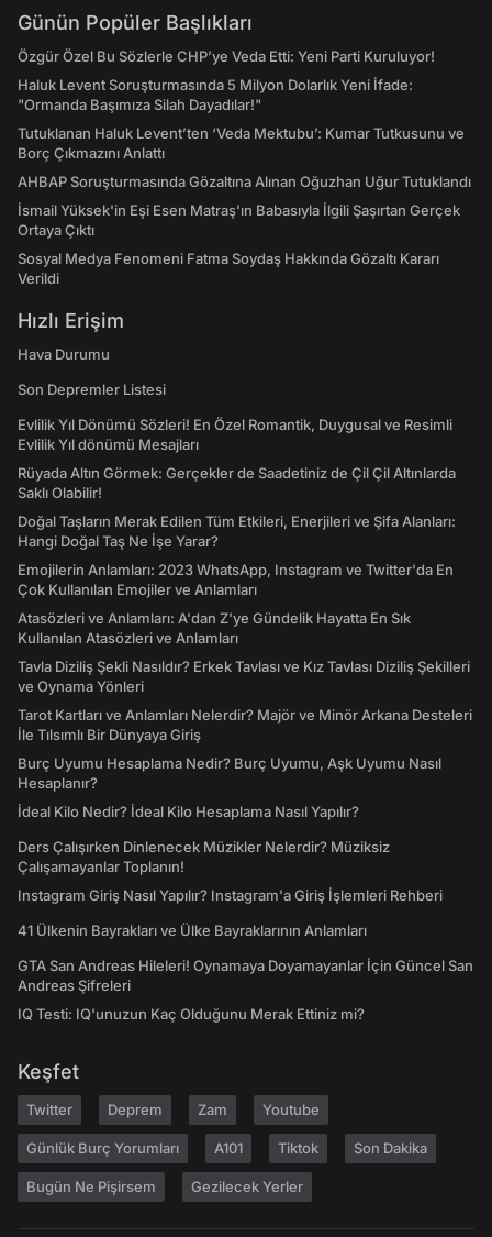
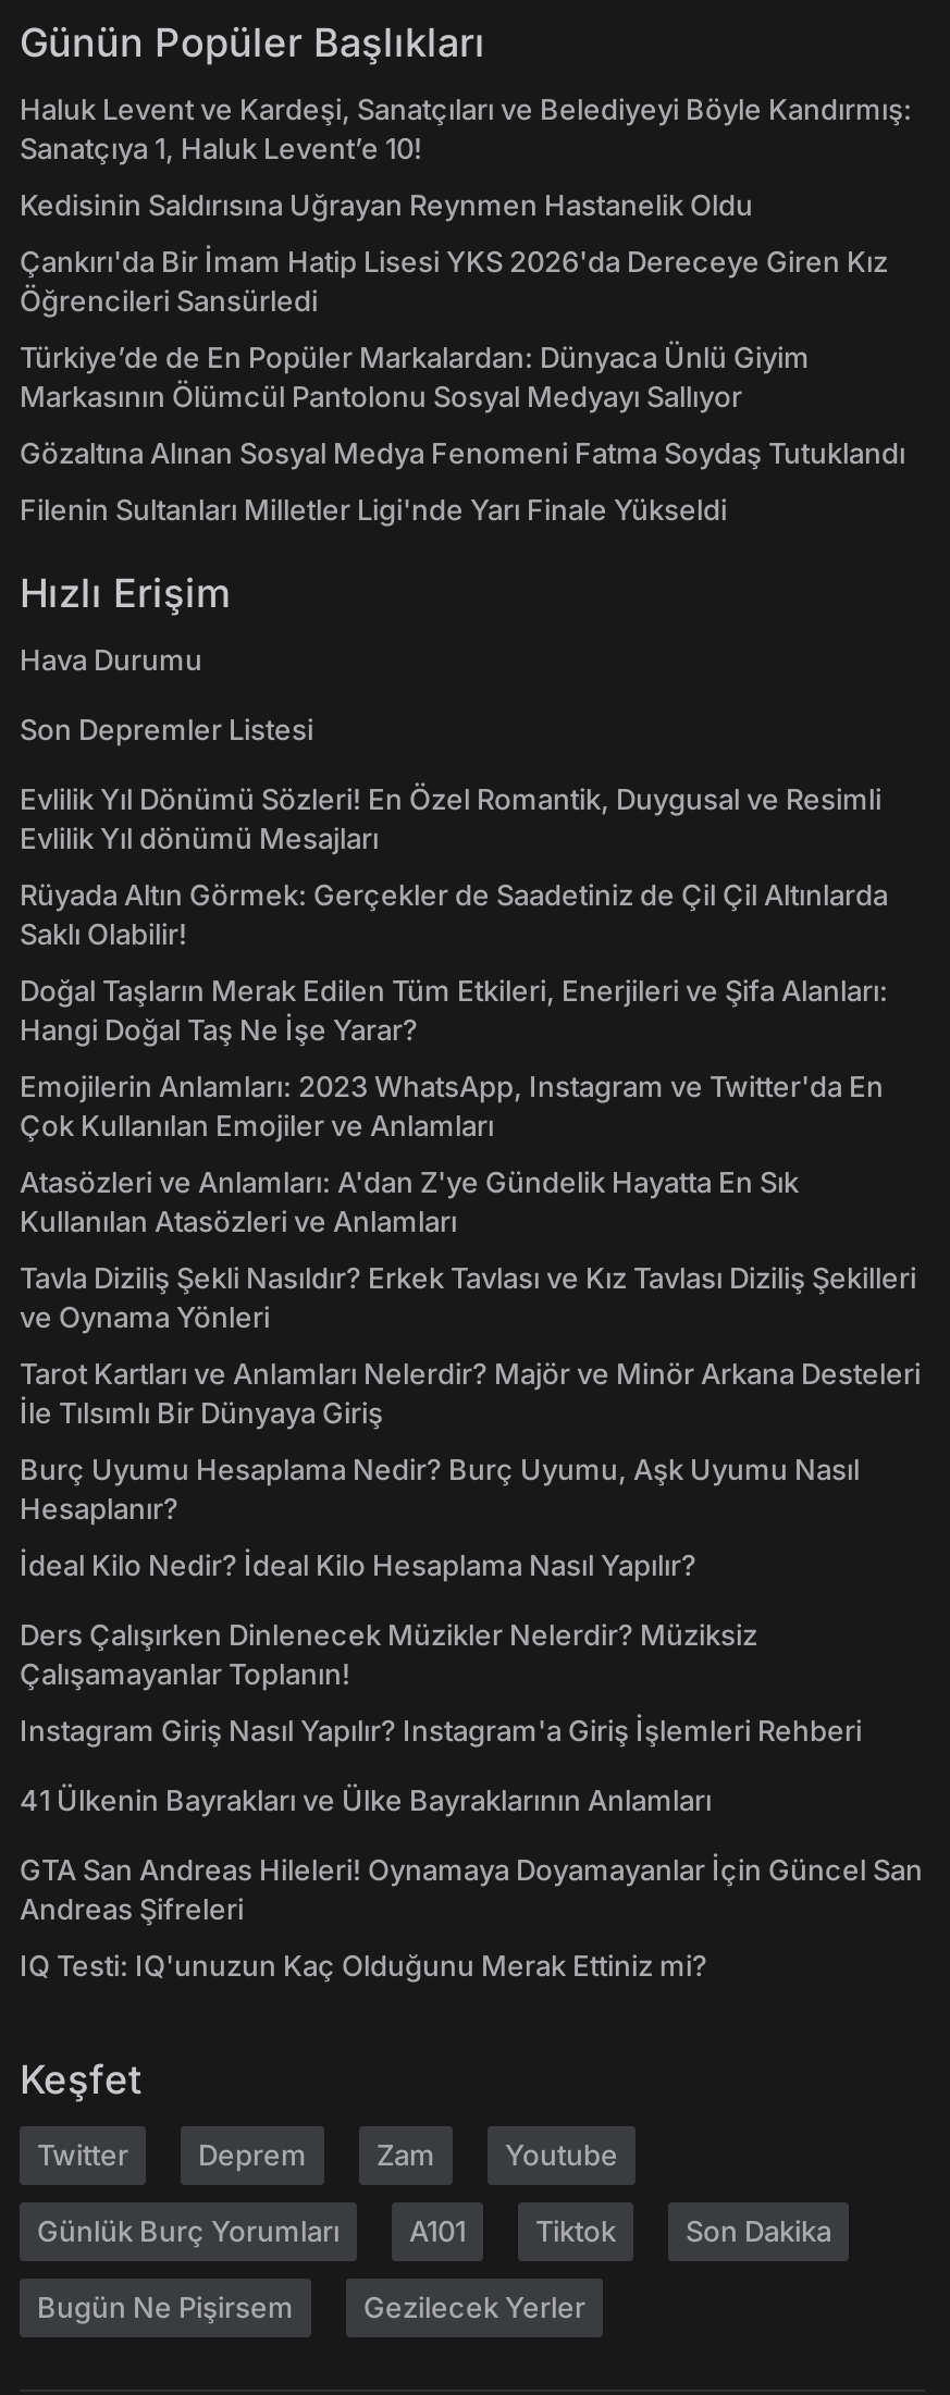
- Özgür Özel Bu Sözlerle CHP’ye Veda Etti: Yeni Parti Kuruluyor!
+ Haluk Levent ve Kardeşi, Sanatçıları ve Belediyeyi Böyle Kandırmış:
+ Sanatçıya 1, Haluk Levent’e 10!

- Haluk Levent Soruşturmasında 5 Milyon Dolarlık Yeni İfade:
- "Ormanda Başımıza Silah Dayadılar!"
+ Kedisinin Saldırısına Uğrayan Reynmen Hastanelik Oldu

- Tutuklanan Haluk Levent’ten ‘Veda Mektubu’: Kumar Tutkusunu ve
- Borç Çıkmazını Anlattı
+ Çankırı'da Bir İmam Hatip Lisesi YKS 2026'da Dereceye Giren Kız
+ Öğrencileri Sansürledi

- AHBAP Soruşturmasında Gözaltına Alınan Oğuzhan Uğur Tutuklandı
+ Türkiye’de de En Popüler Markalardan: Dünyaca Ünlü Giyim
+ Markasının Ölümcül Pantolonu Sosyal Medyayı Sallıyor

- İsmail Yüksek'in Eşi Esen Matraş'ın Babasıyla İlgili Şaşırtan Gerçek
- Ortaya Çıktı
+ Gözaltına Alınan Sosyal Medya Fenomeni Fatma Soydaş Tutuklandı

- Sosyal Medya Fenomeni Fatma Soydaş Hakkında Gözaltı Kararı
- Verildi
+ Filenin Sultanları Milletler Ligi'nde Yarı Finale Yükseldi
